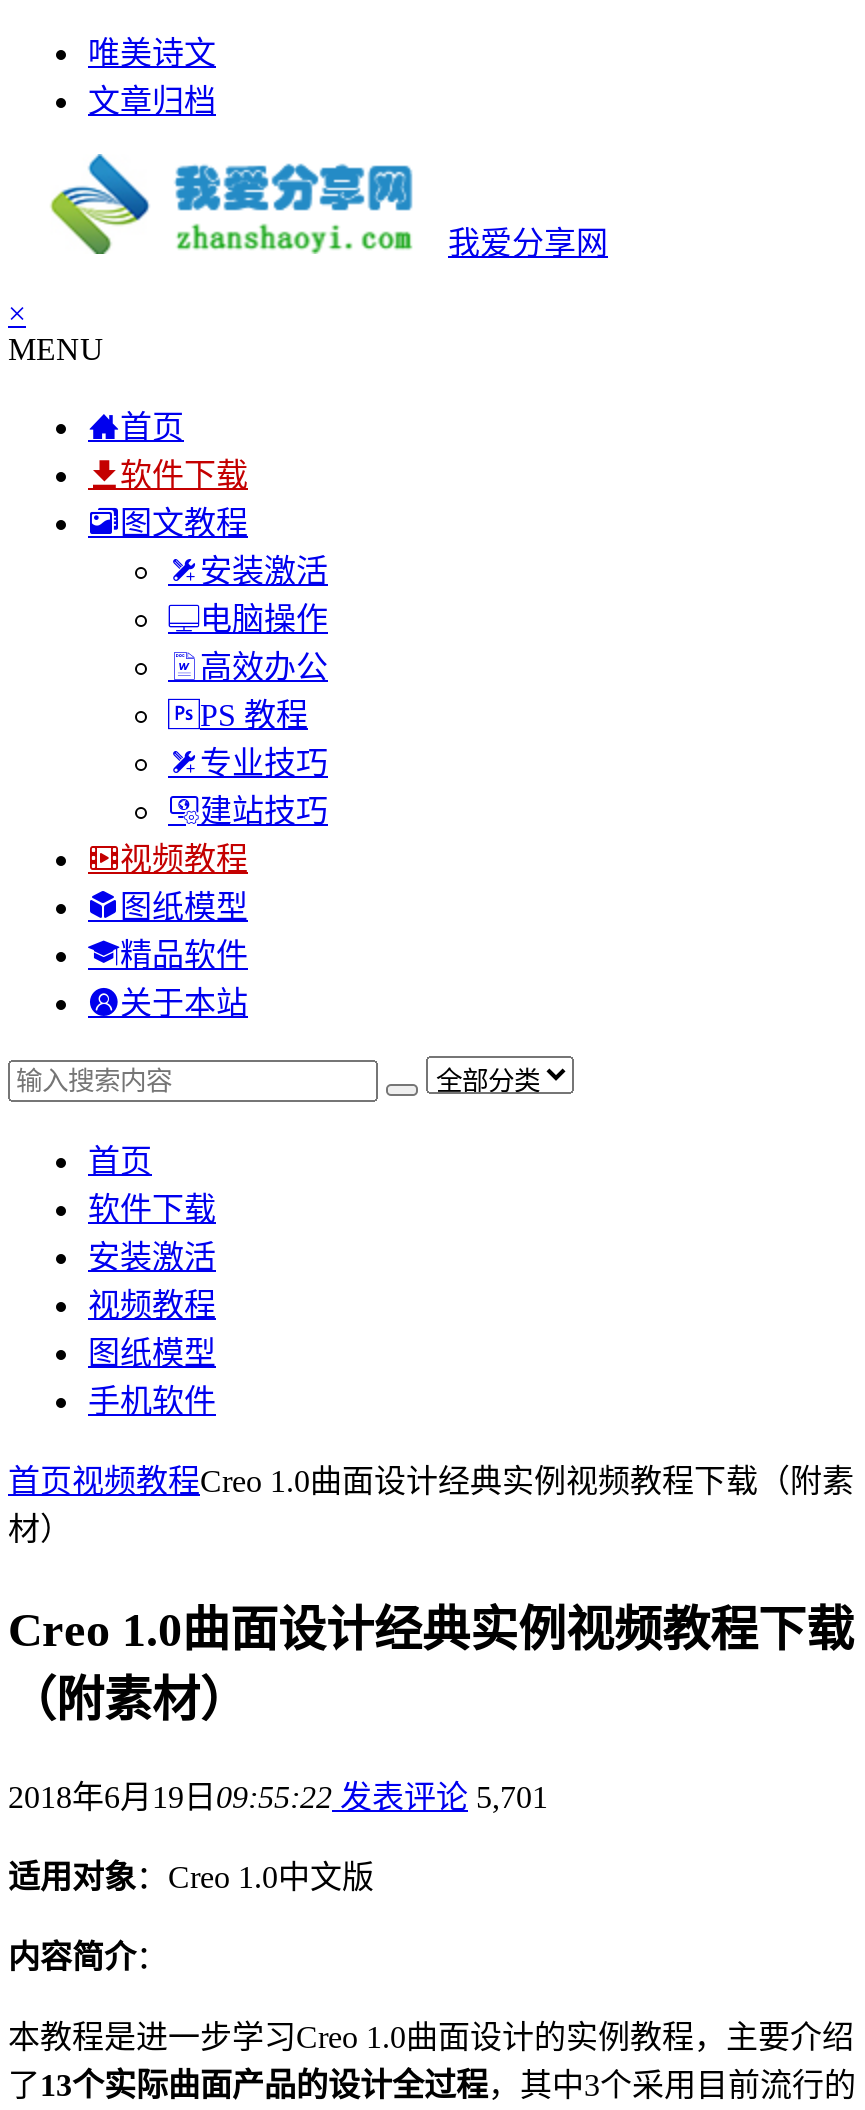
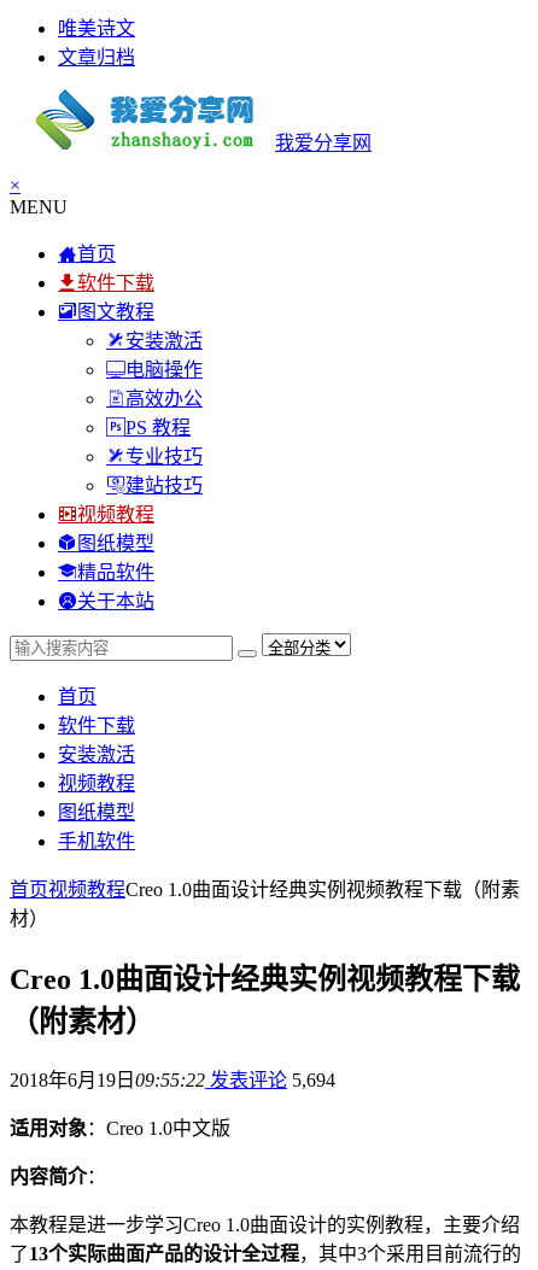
- 2018年6月19日09:55:22发表评论5,701
+ 2018年6月19日09:55:22发表评论5,694
